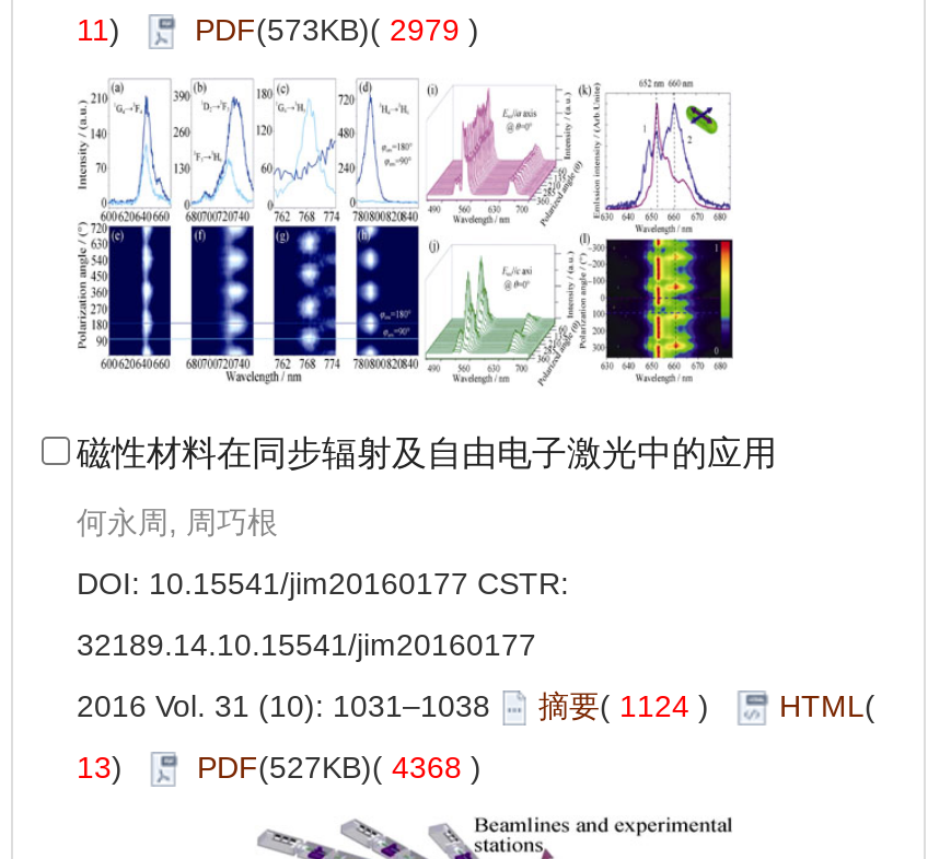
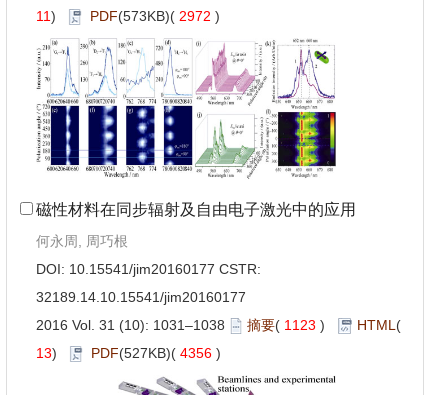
- 11) PDF(573KB)(2979)
+ 11) PDF(573KB)(2972)

- 2016 Vol. 31 (10): 1031–1038 摘要(1124) HTML(
+ 2016 Vol. 31 (10): 1031–1038 摘要(1123) HTML(

- 13) PDF(527KB)(4368)
+ 13) PDF(527KB)(4356)
